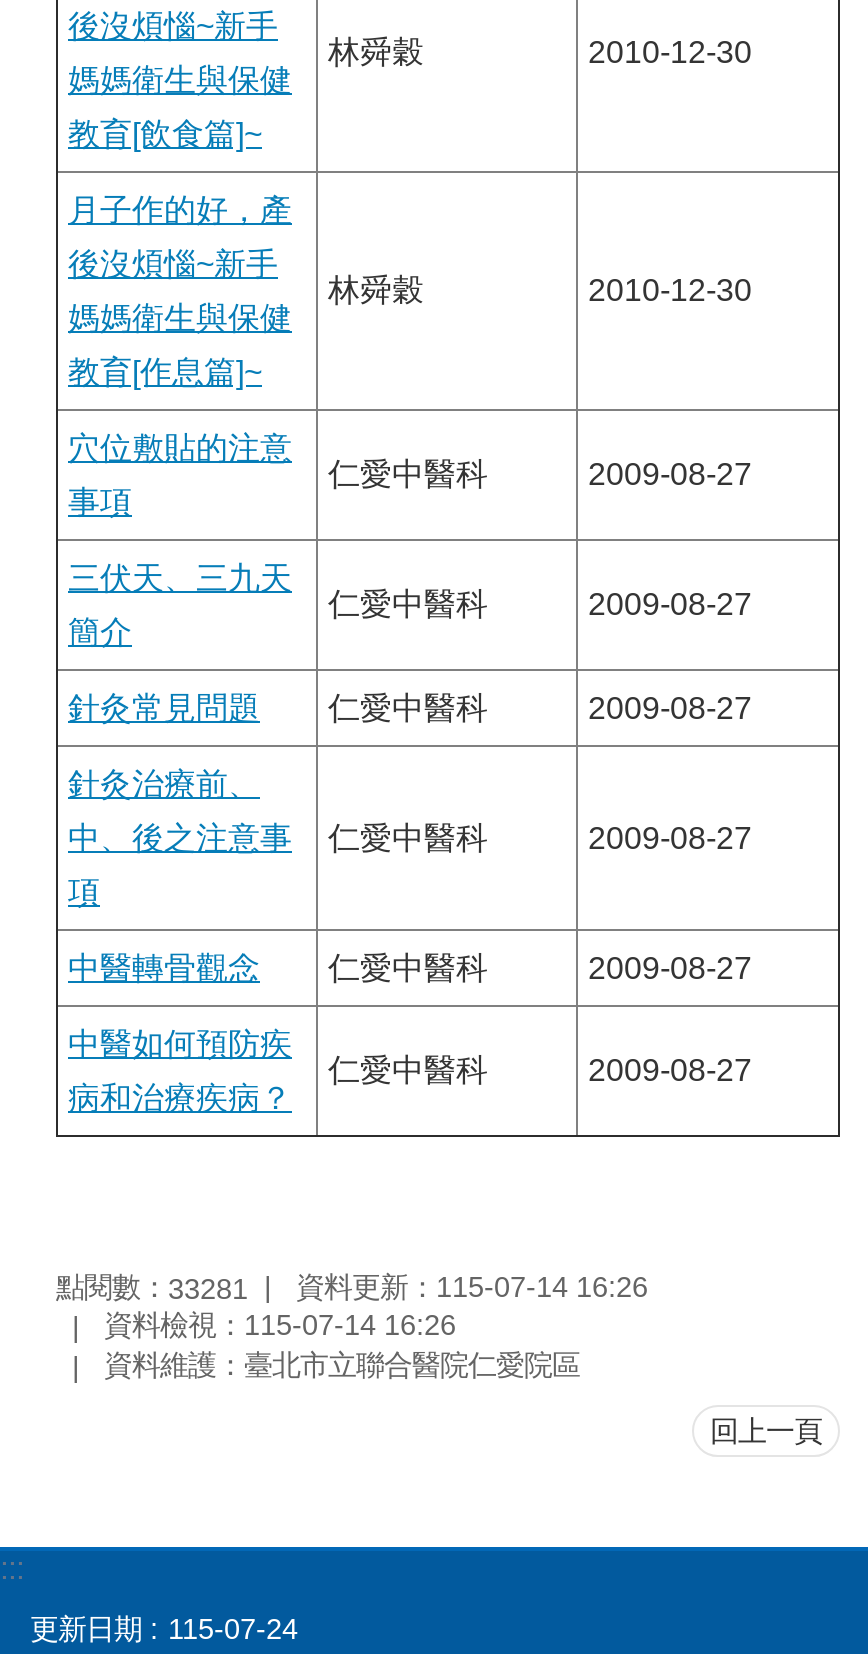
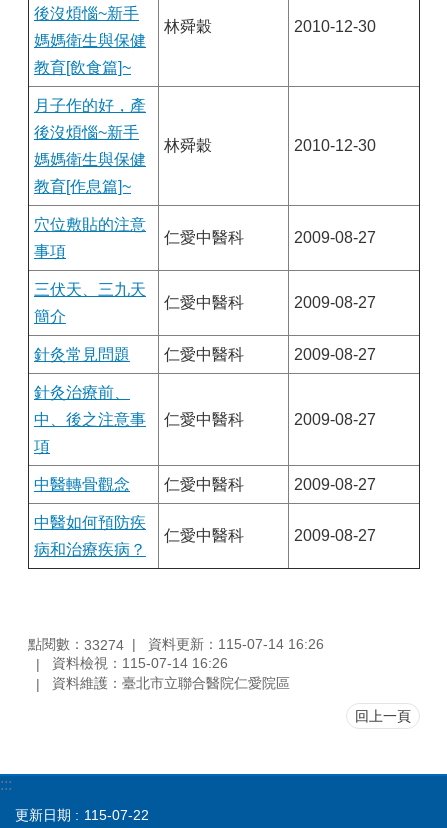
- 點閱數：33281
+ 點閱數：33274

- 更新日期 115-07-24
+ 更新日期 115-07-22
